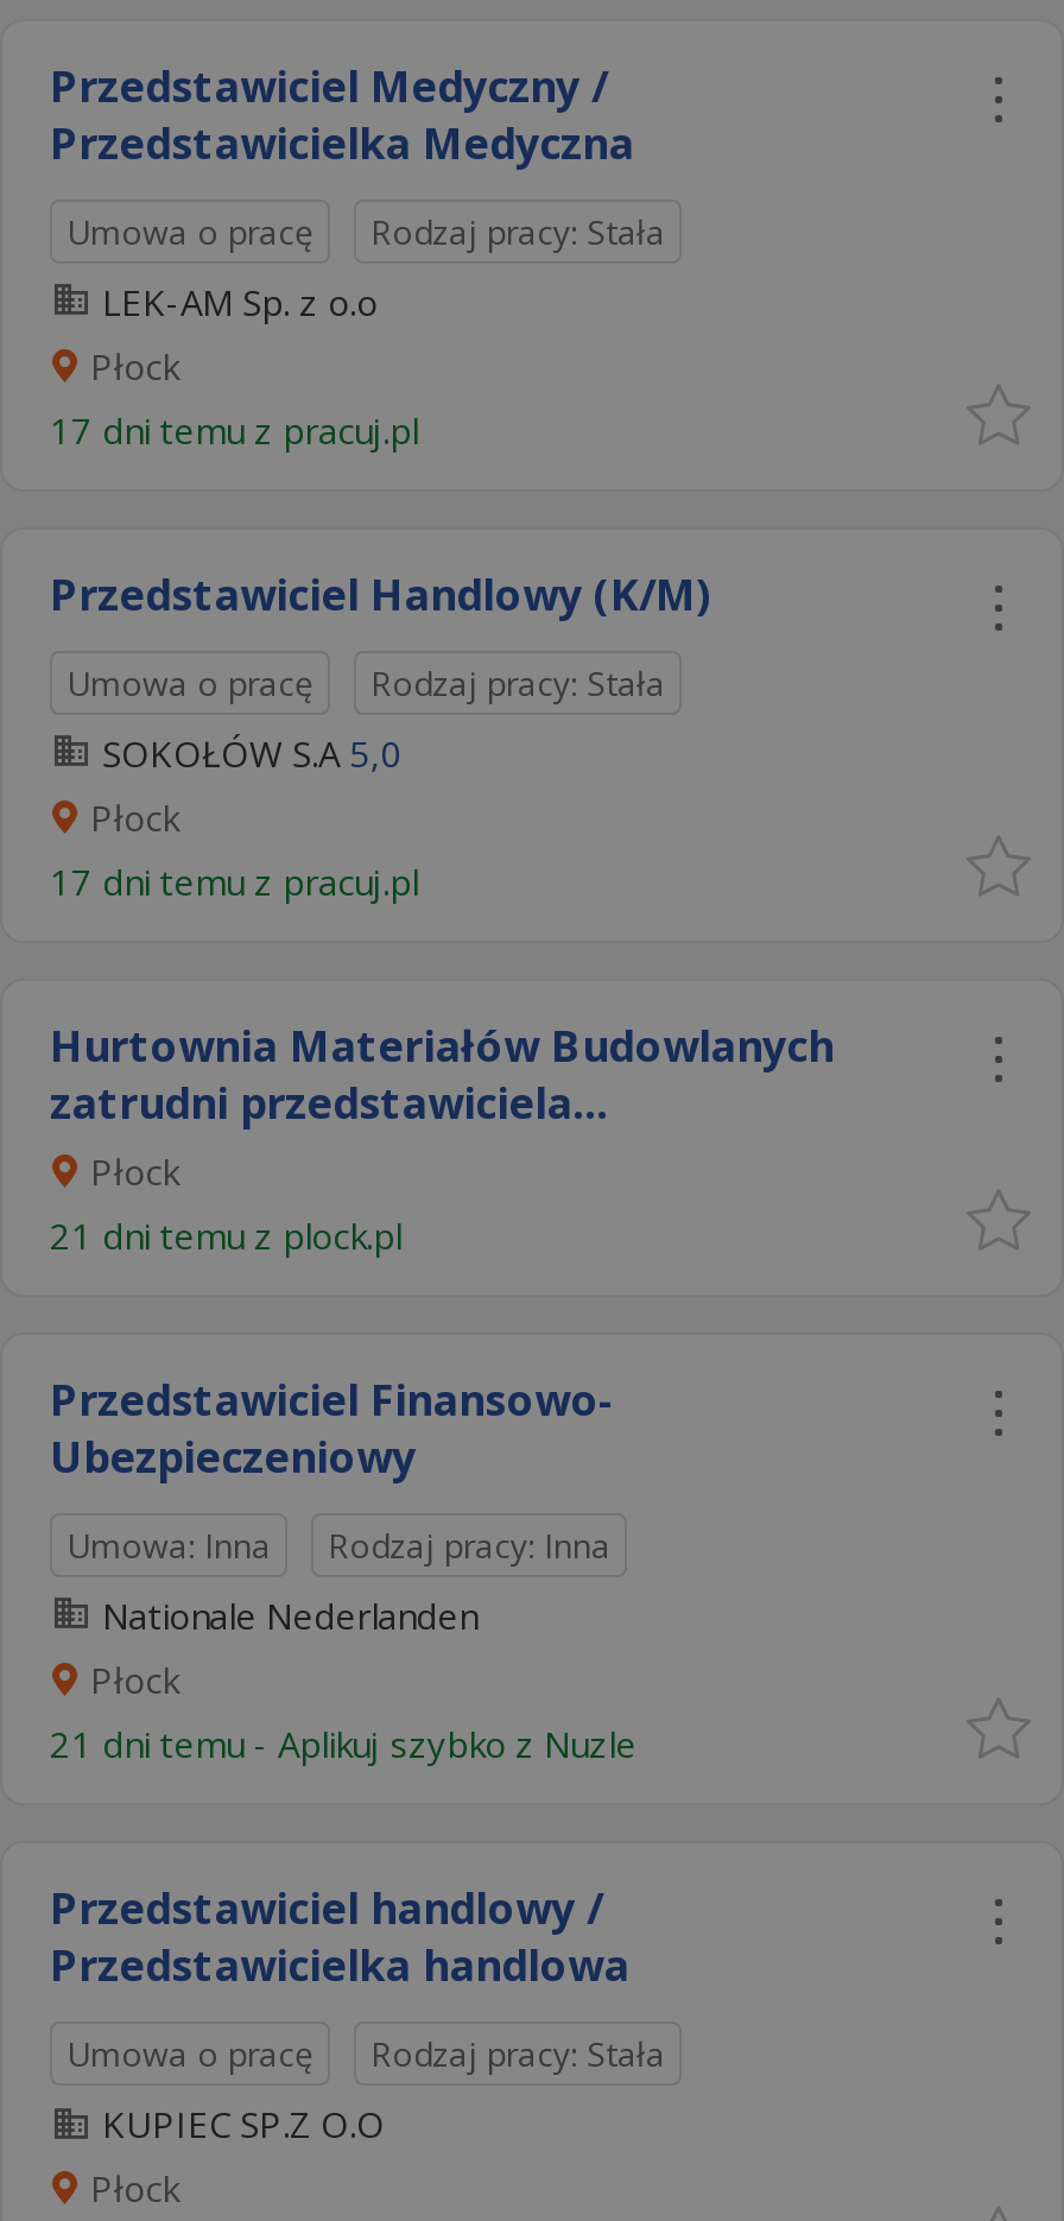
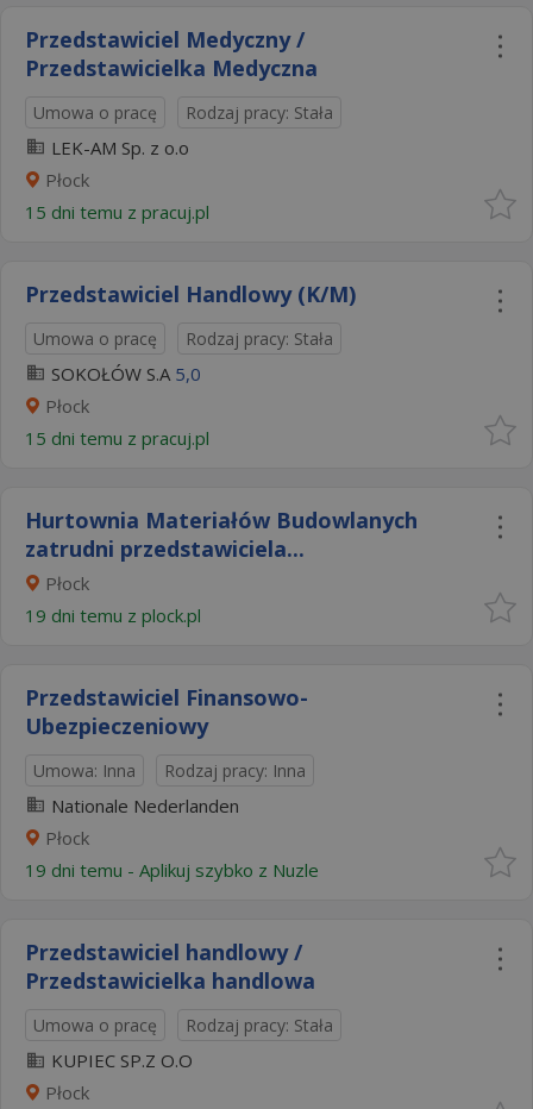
- 17 dni temu z pracuj.pl
+ 15 dni temu z pracuj.pl

- 17 dni temu z pracuj.pl
+ 15 dni temu z pracuj.pl

- 21 dni temu z plock.pl
+ 19 dni temu z plock.pl

- 21 dni temu - Aplikuj szybko z Nuzle
+ 19 dni temu - Aplikuj szybko z Nuzle
